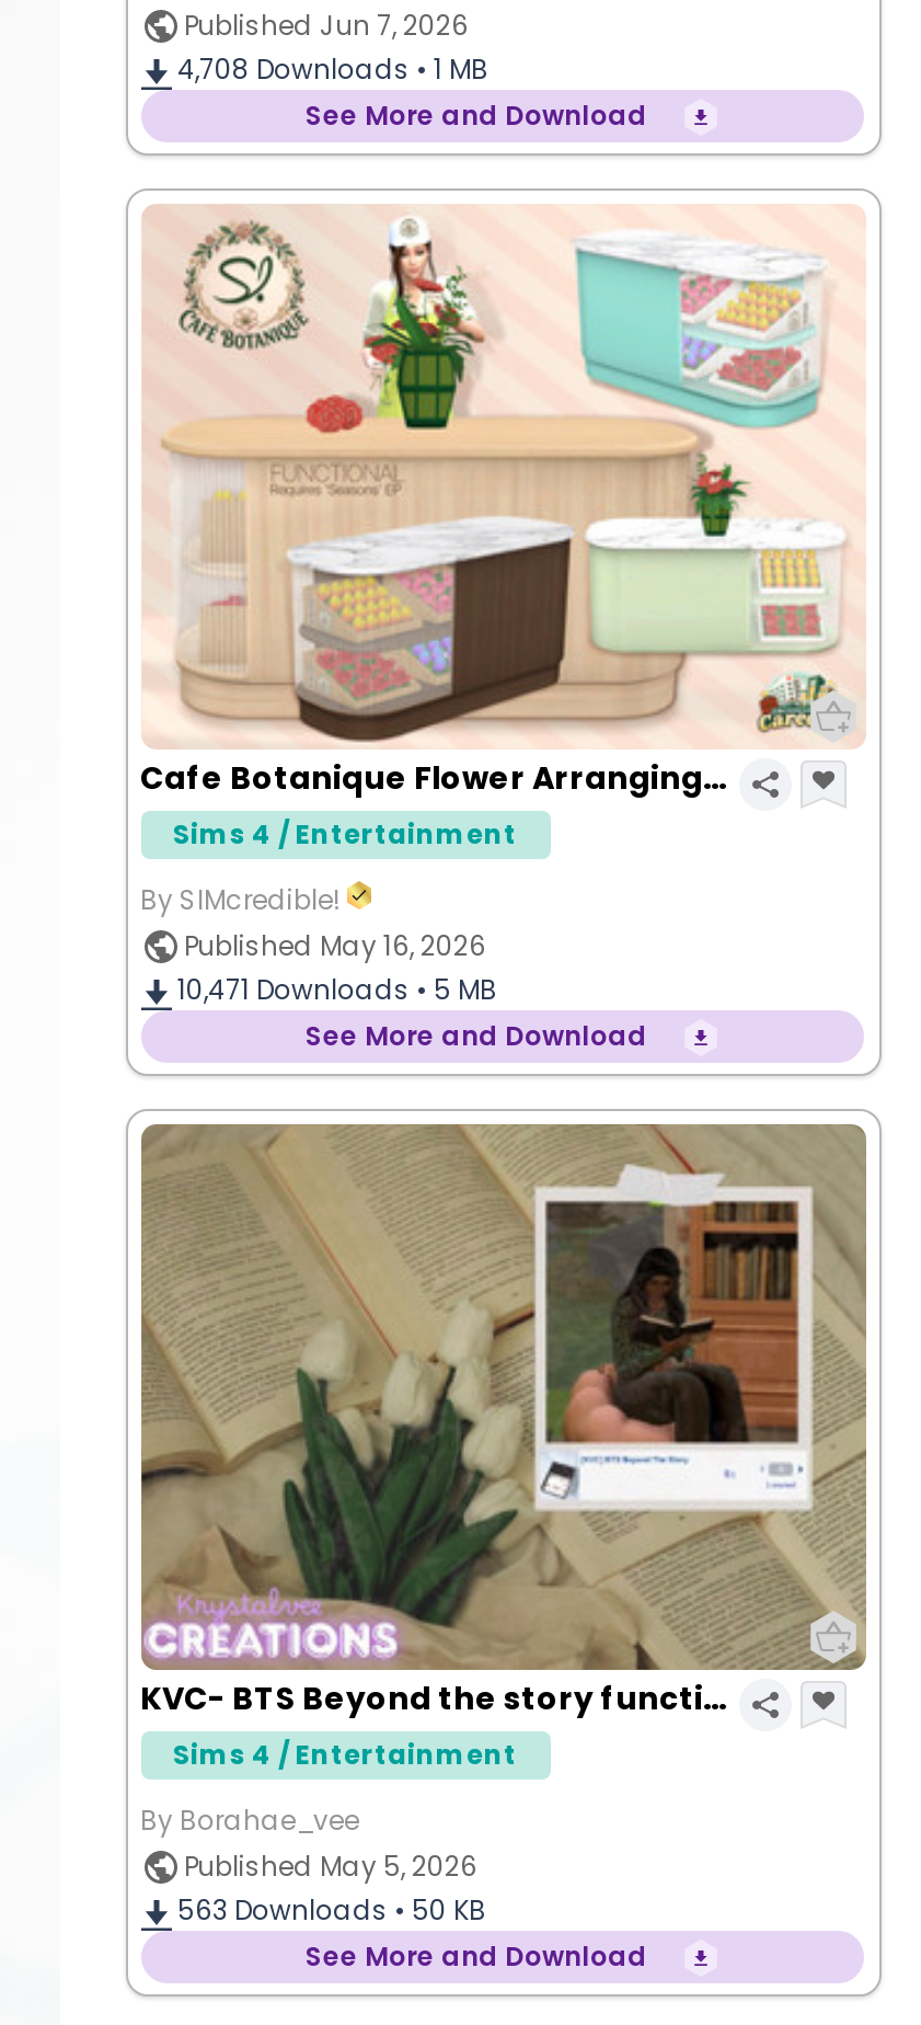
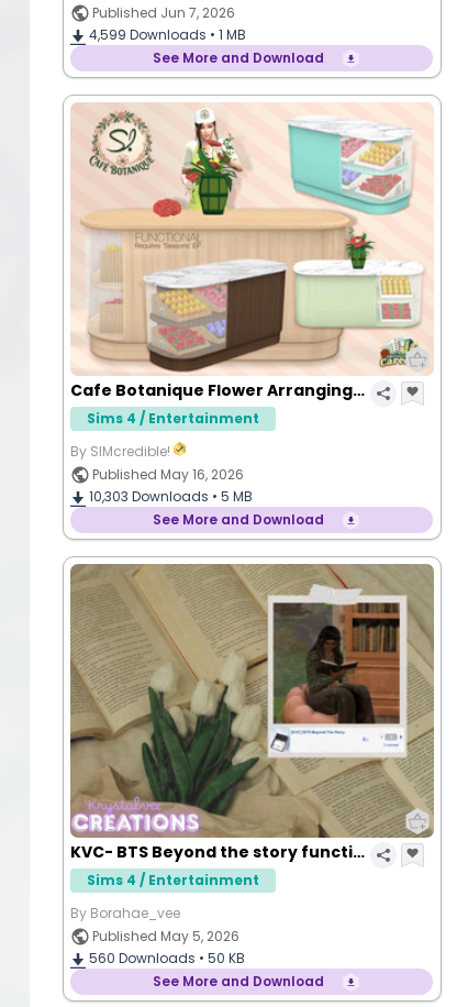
- 4,708 Downloads • 1 MB
+ 4,599 Downloads • 1 MB

- 10,471 Downloads • 5 MB
+ 10,303 Downloads • 5 MB

- 563 Downloads • 50 KB
+ 560 Downloads • 50 KB
